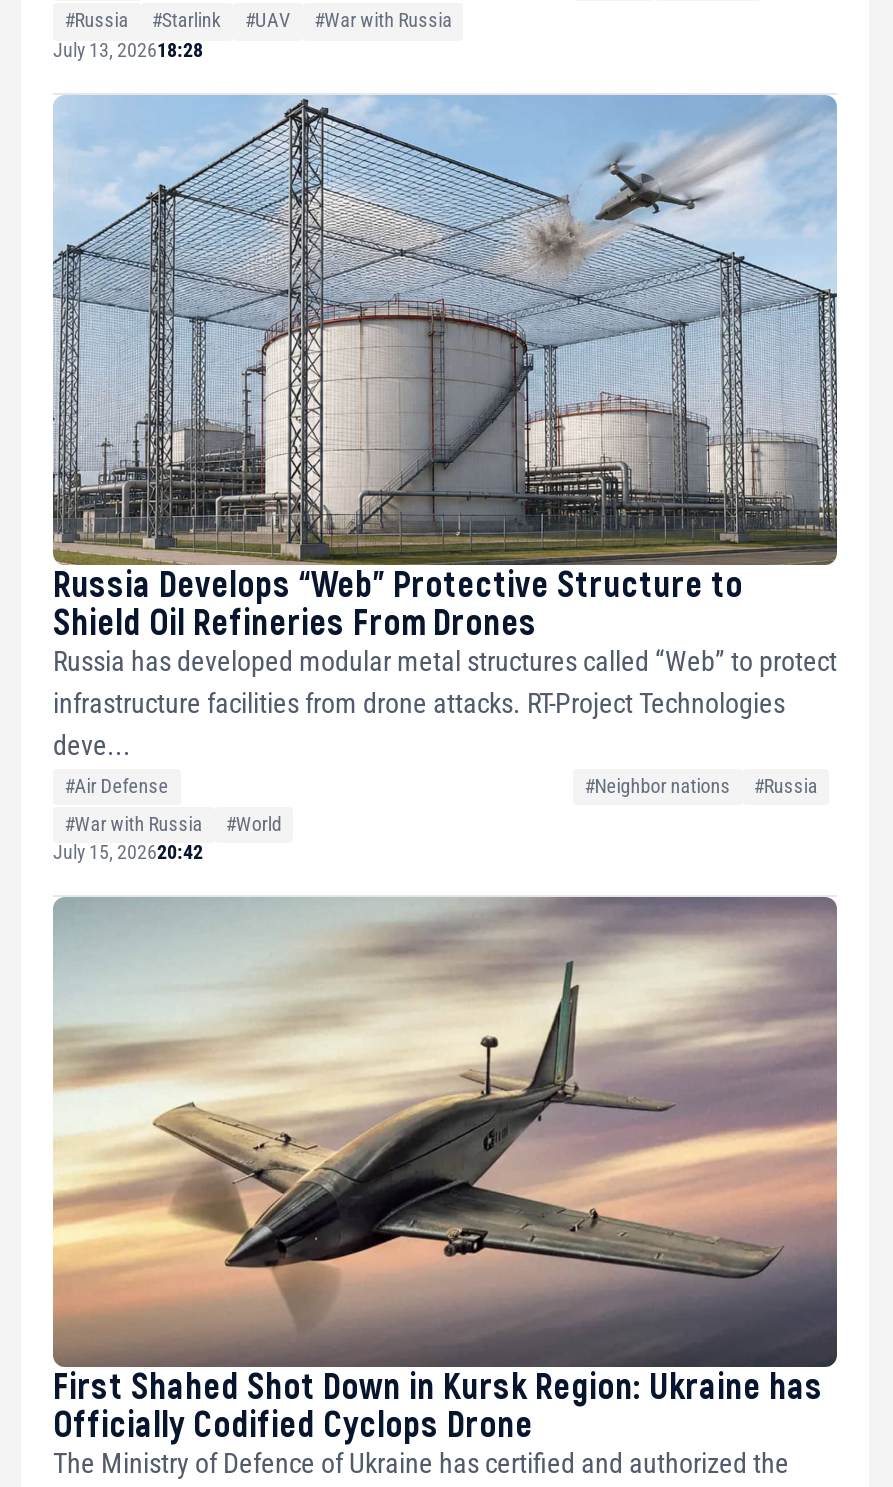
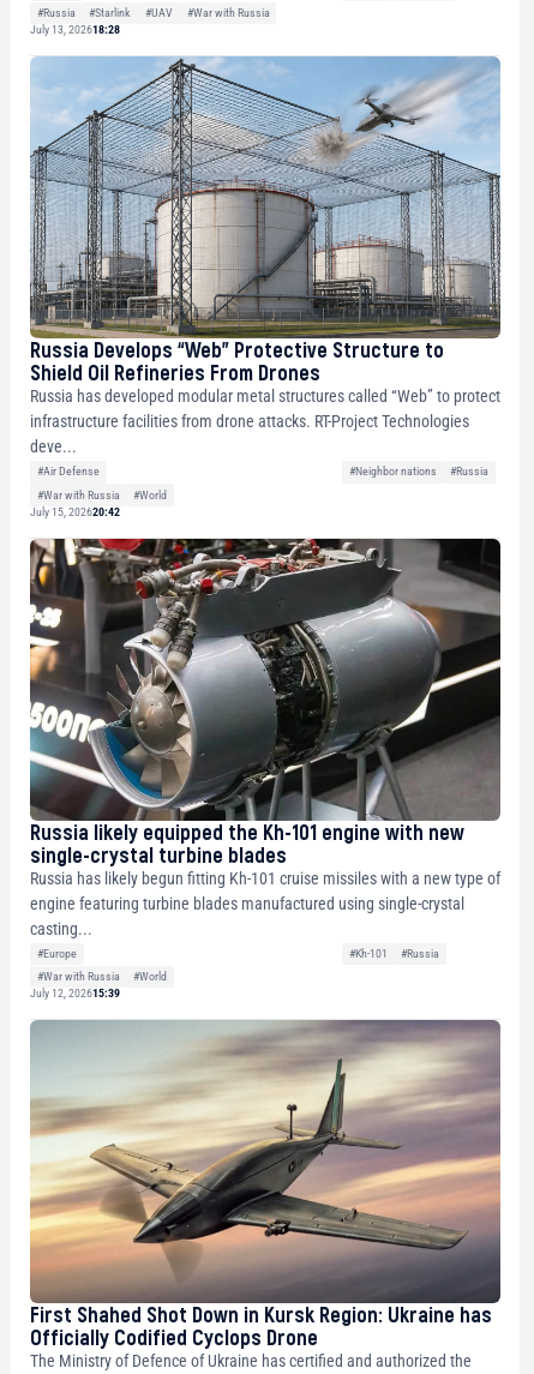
+ [image]
+ Russia likely equipped the Kh-101 engine with new
+ single-crystal turbine blades
+ Russia has likely begun fitting Kh-101 cruise missiles with a new type of
+ engine featuring turbine blades manufactured using single-crystal
+ casting...
+ #Europe
+ #Kh-101
+ #Russia
+ #War with Russia
+ #World
+ July 12, 2026 15:39
